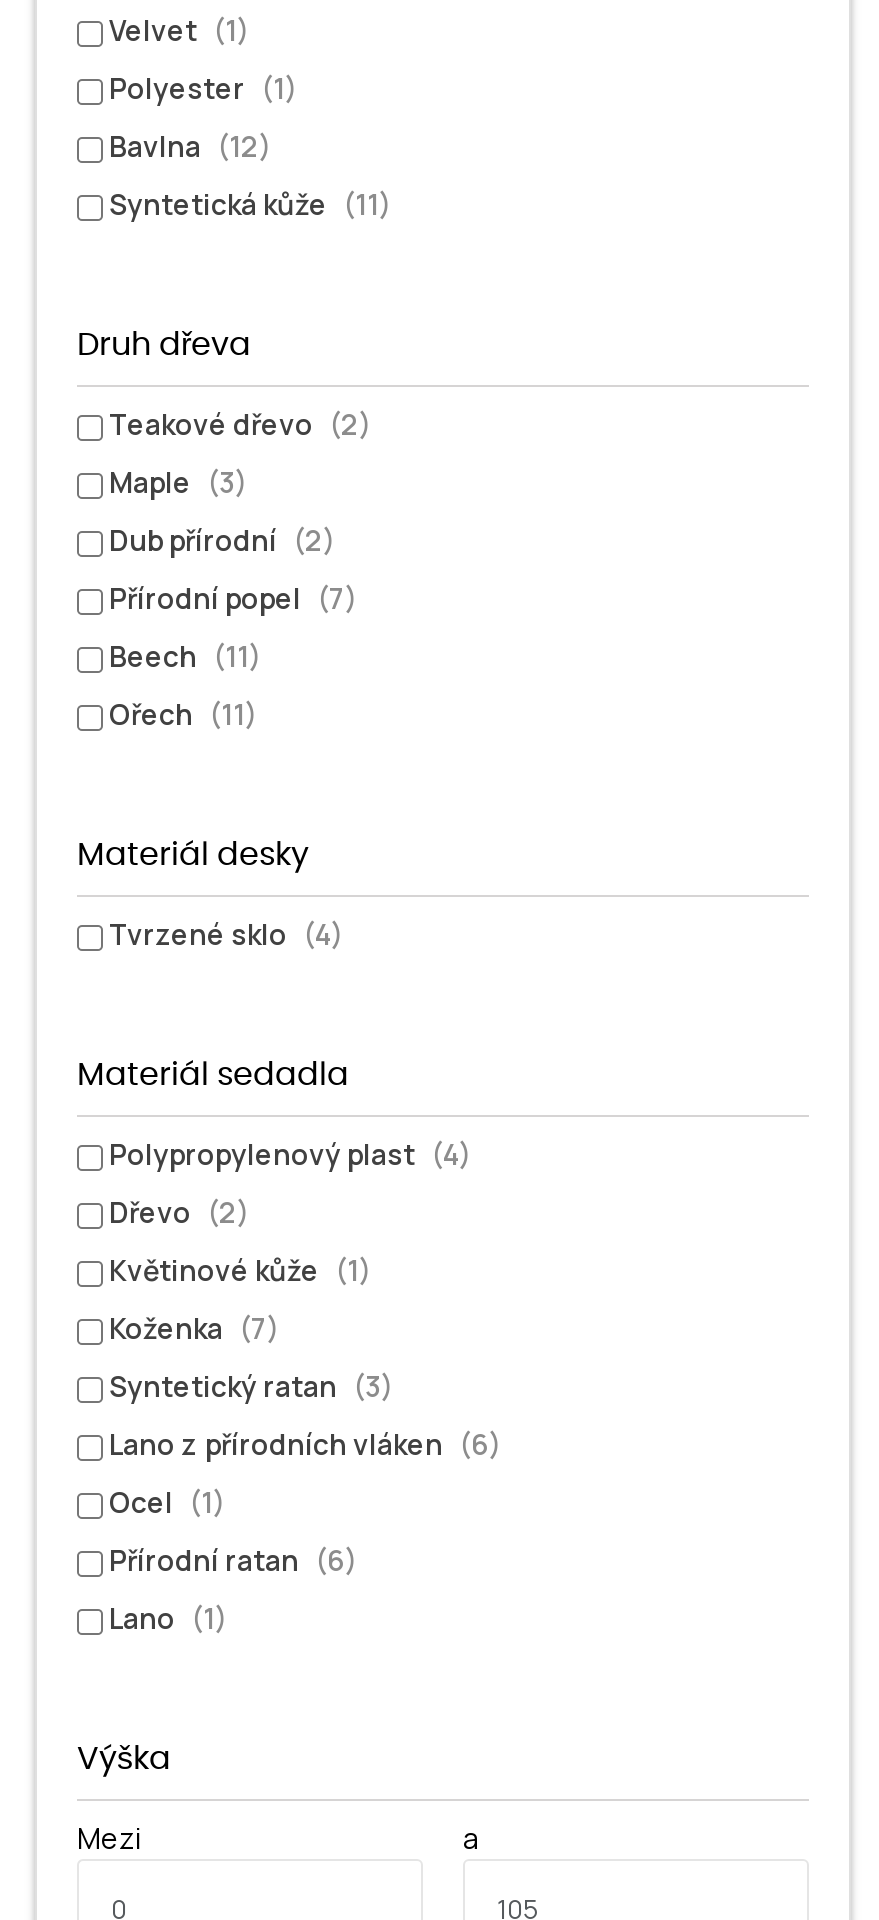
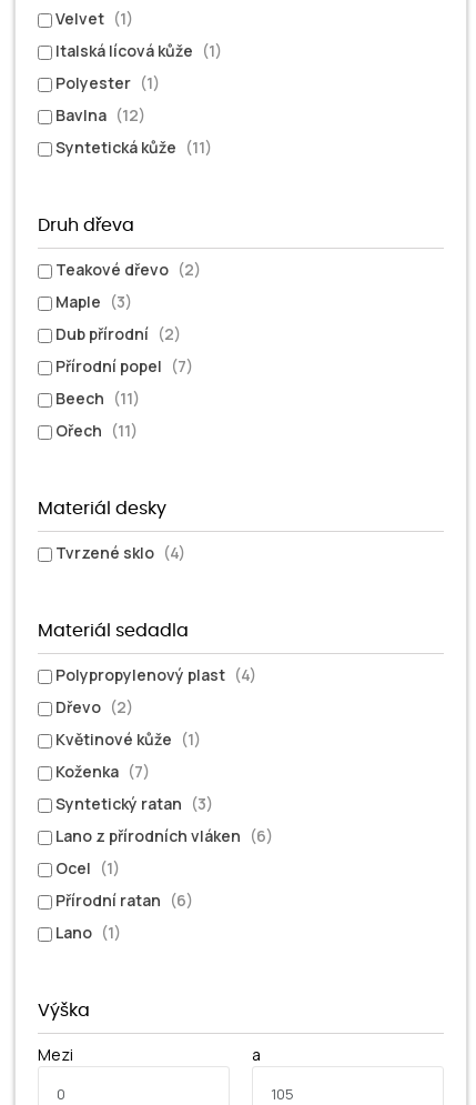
+ Italská lícová kůže (1)
